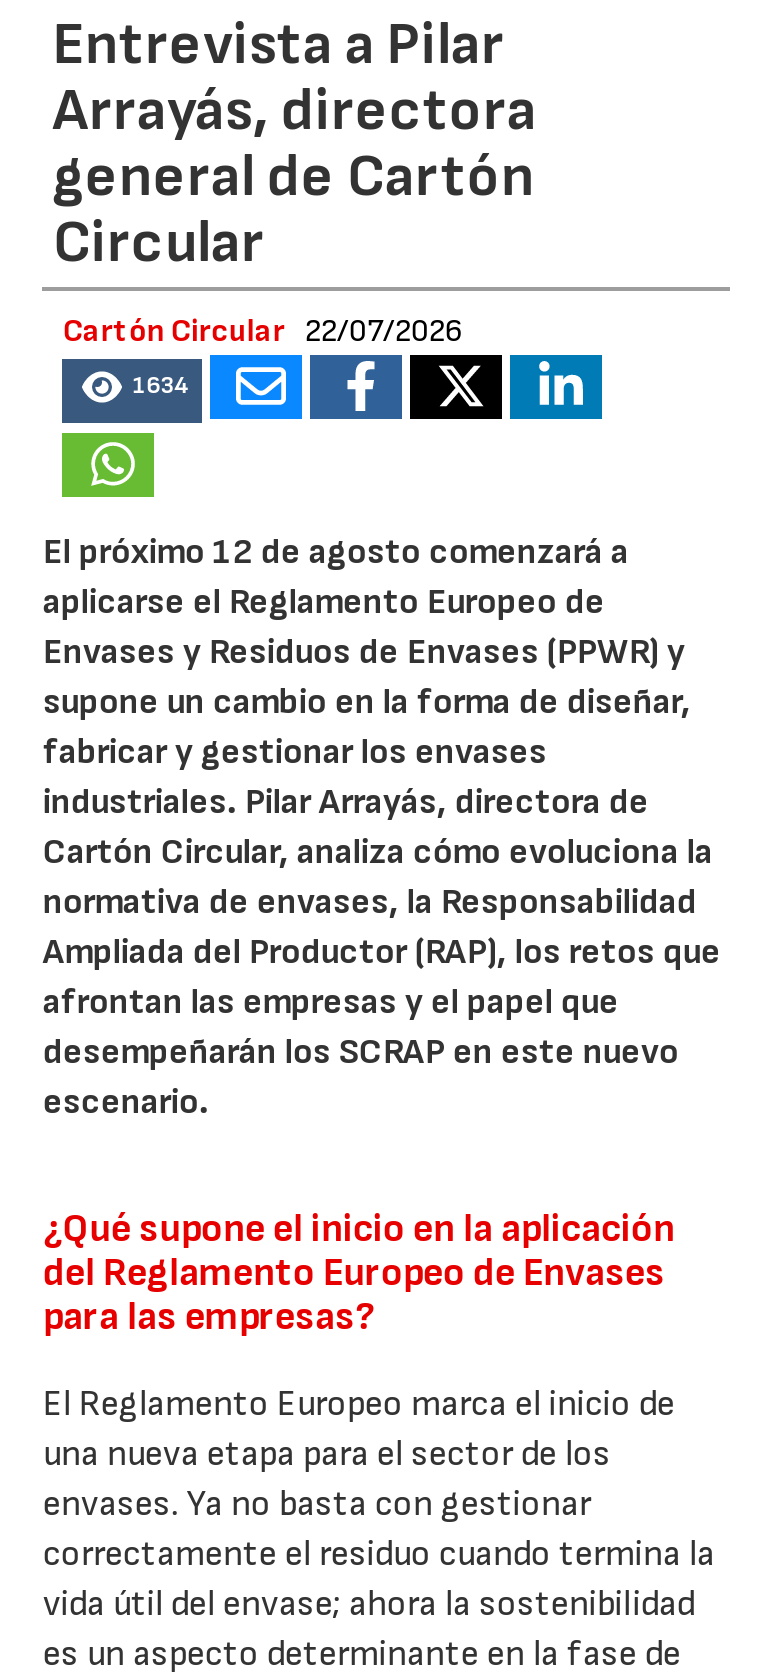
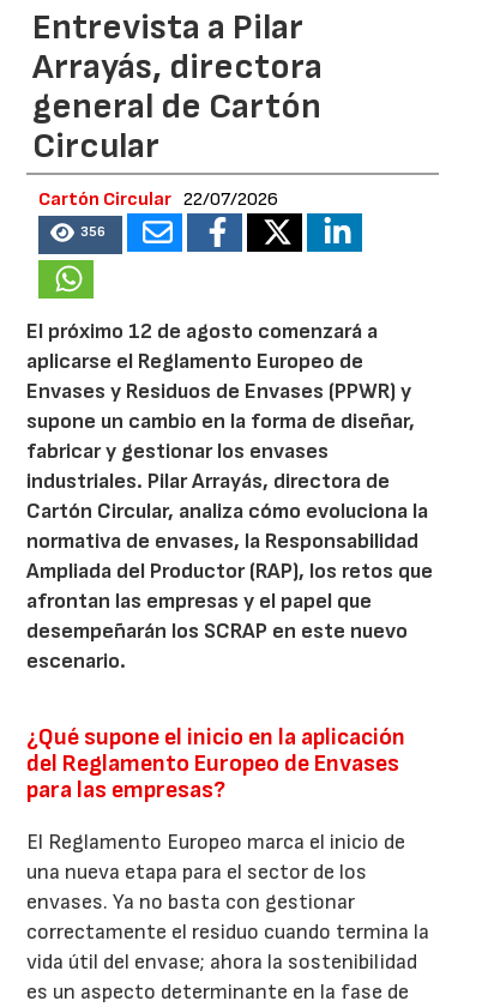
- 1634
+ 356
